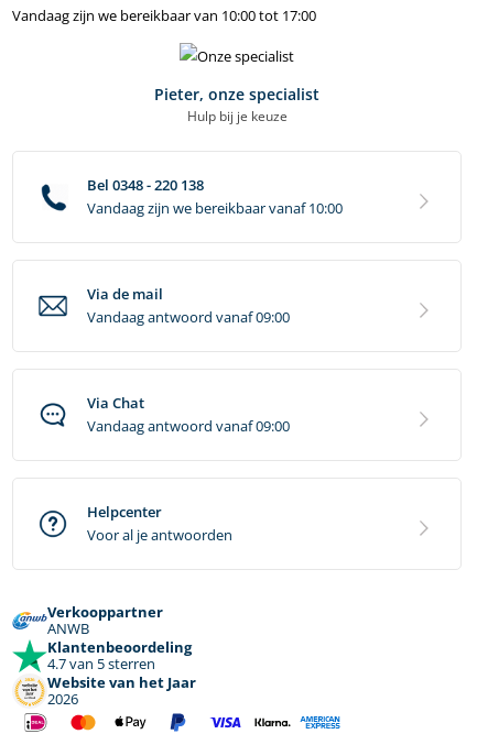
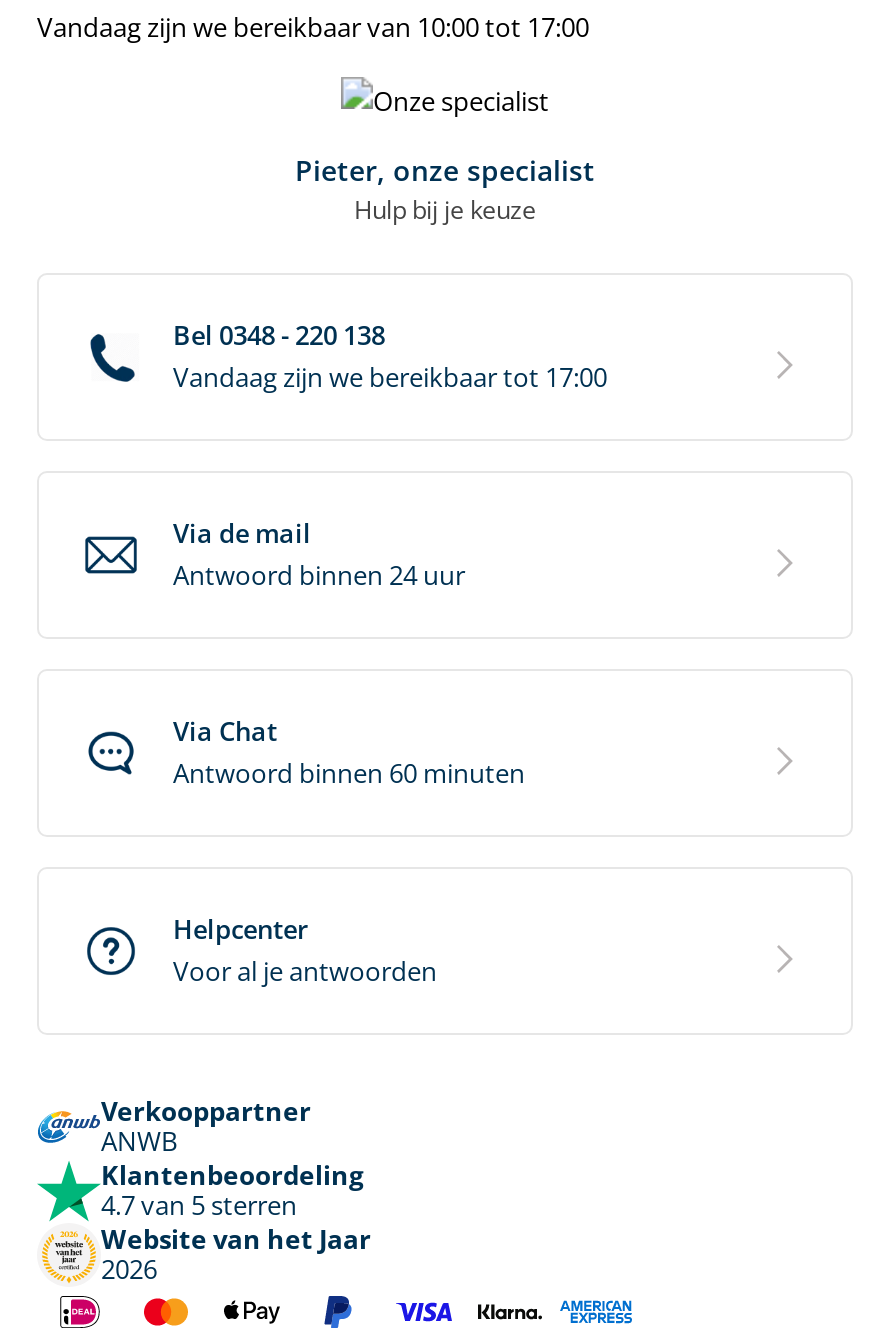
- Vandaag zijn we bereikbaar vanaf 10:00
+ Vandaag zijn we bereikbaar tot 17:00

- Vandaag antwoord vanaf 09:00
+ Antwoord binnen 24 uur

- Vandaag antwoord vanaf 09:00
+ Antwoord binnen 60 minuten
